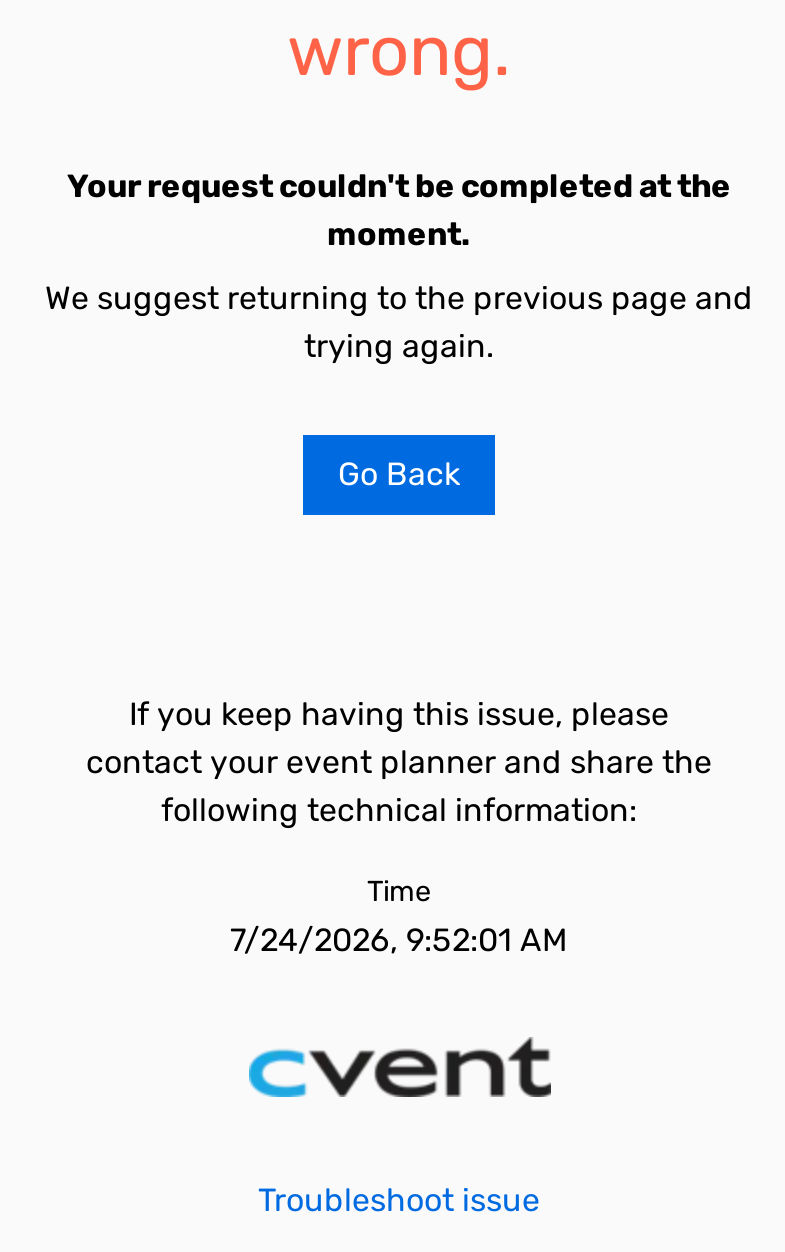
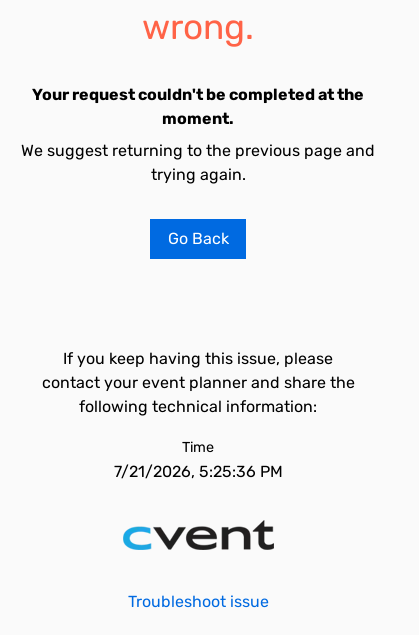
- 7/24/2026, 9:52:01 AM
+ 7/21/2026, 5:25:36 PM
